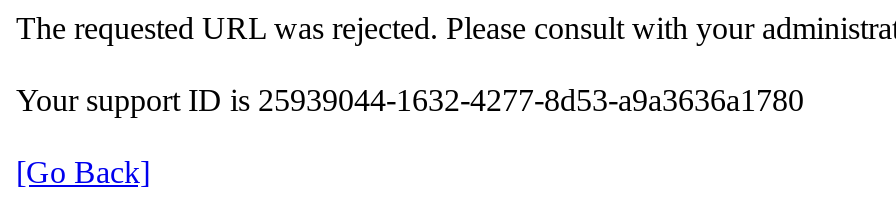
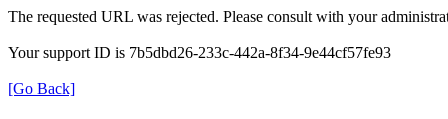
- Your support ID is 25939044-1632-4277-8d53-a9a3636a1780
+ Your support ID is 7b5dbd26-233c-442a-8f34-9e44cf57fe93
